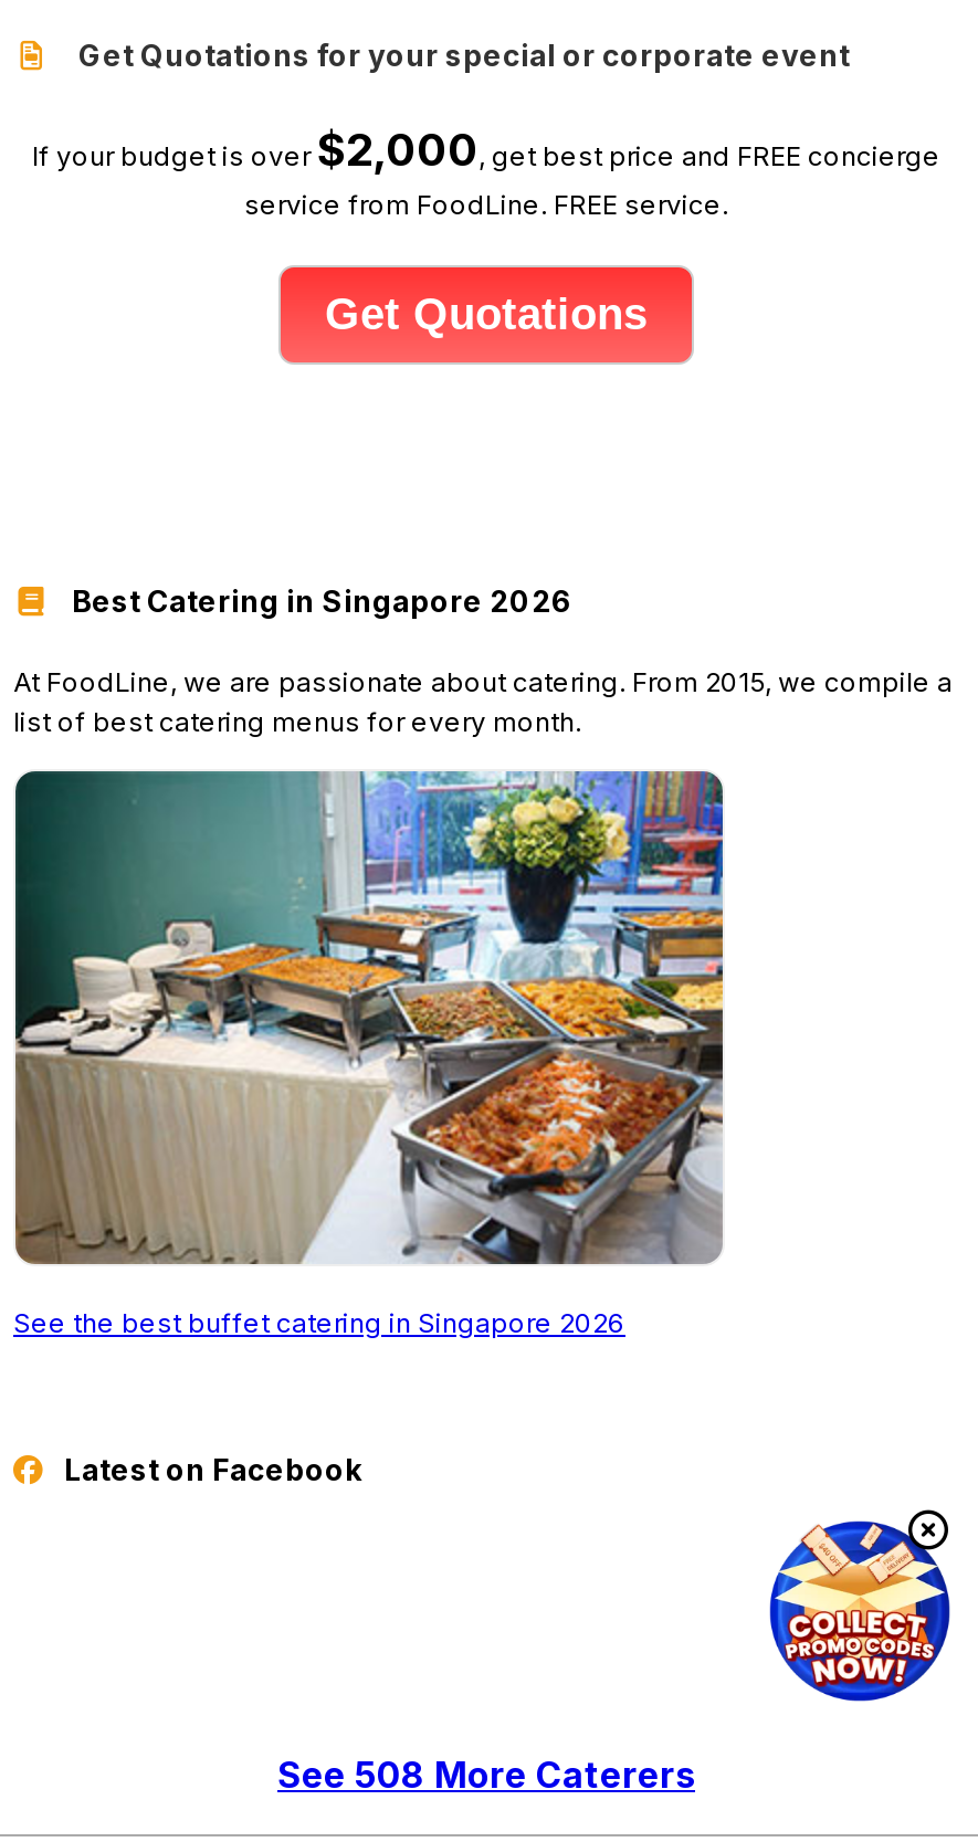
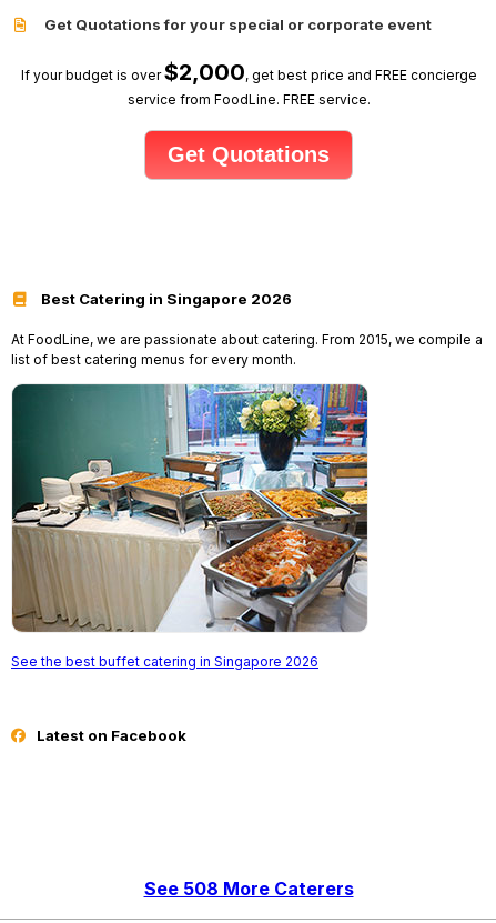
- [image]
